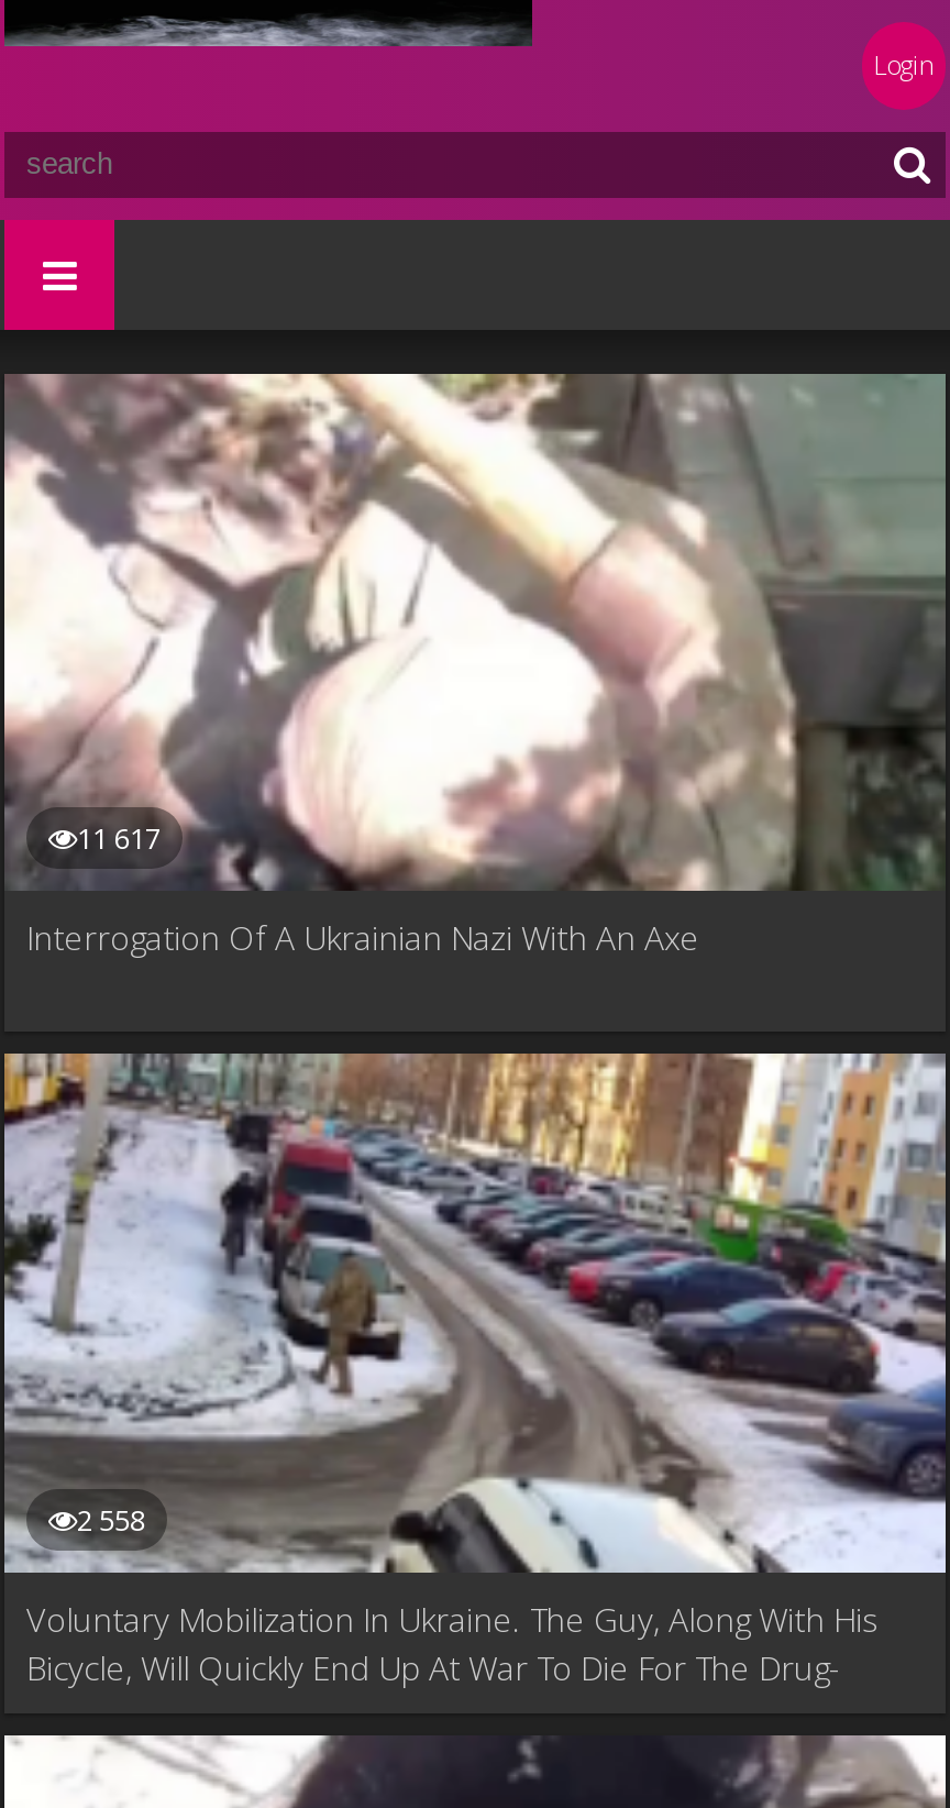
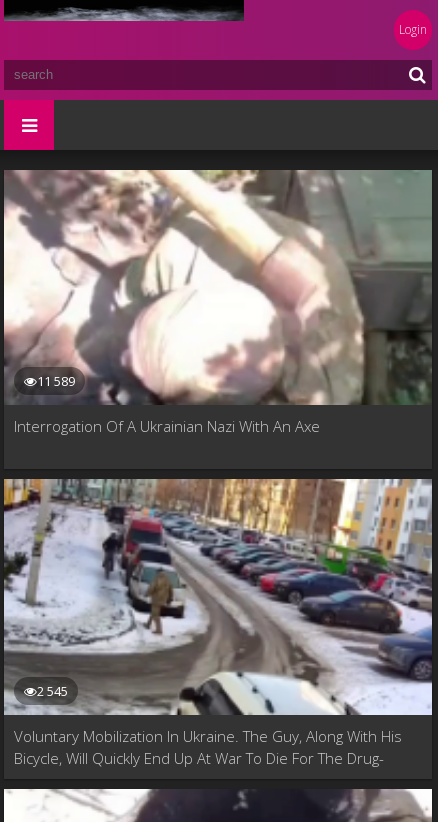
- 11 617
+ 11 589

- 2 558
+ 2 545
